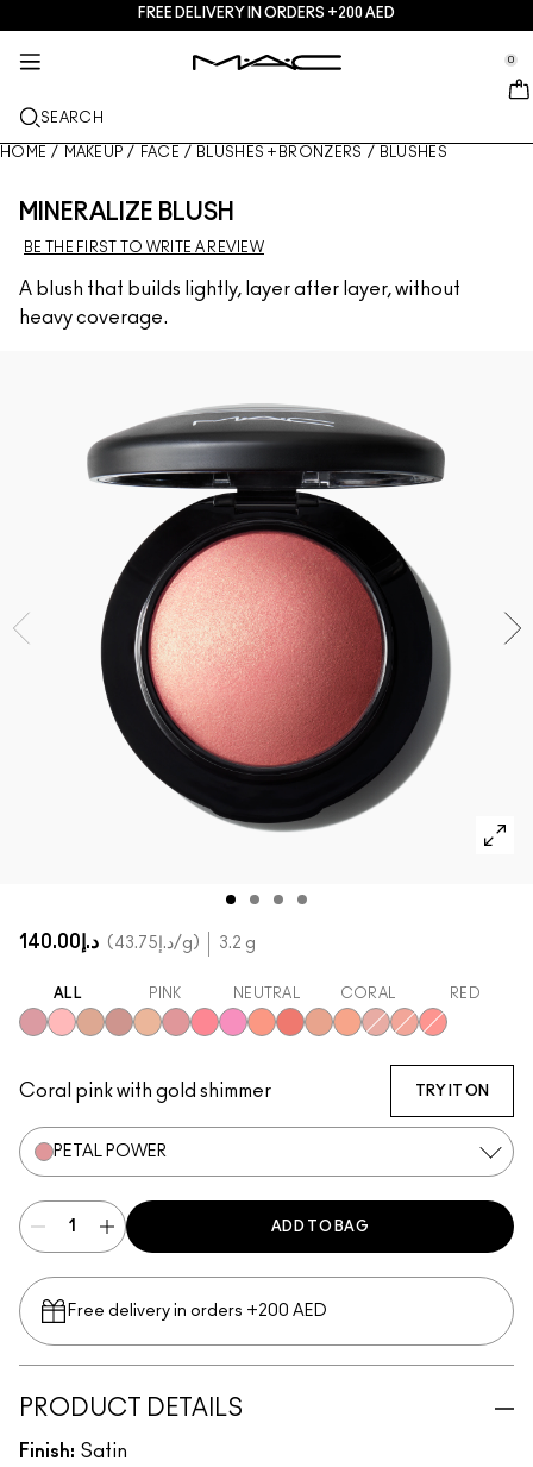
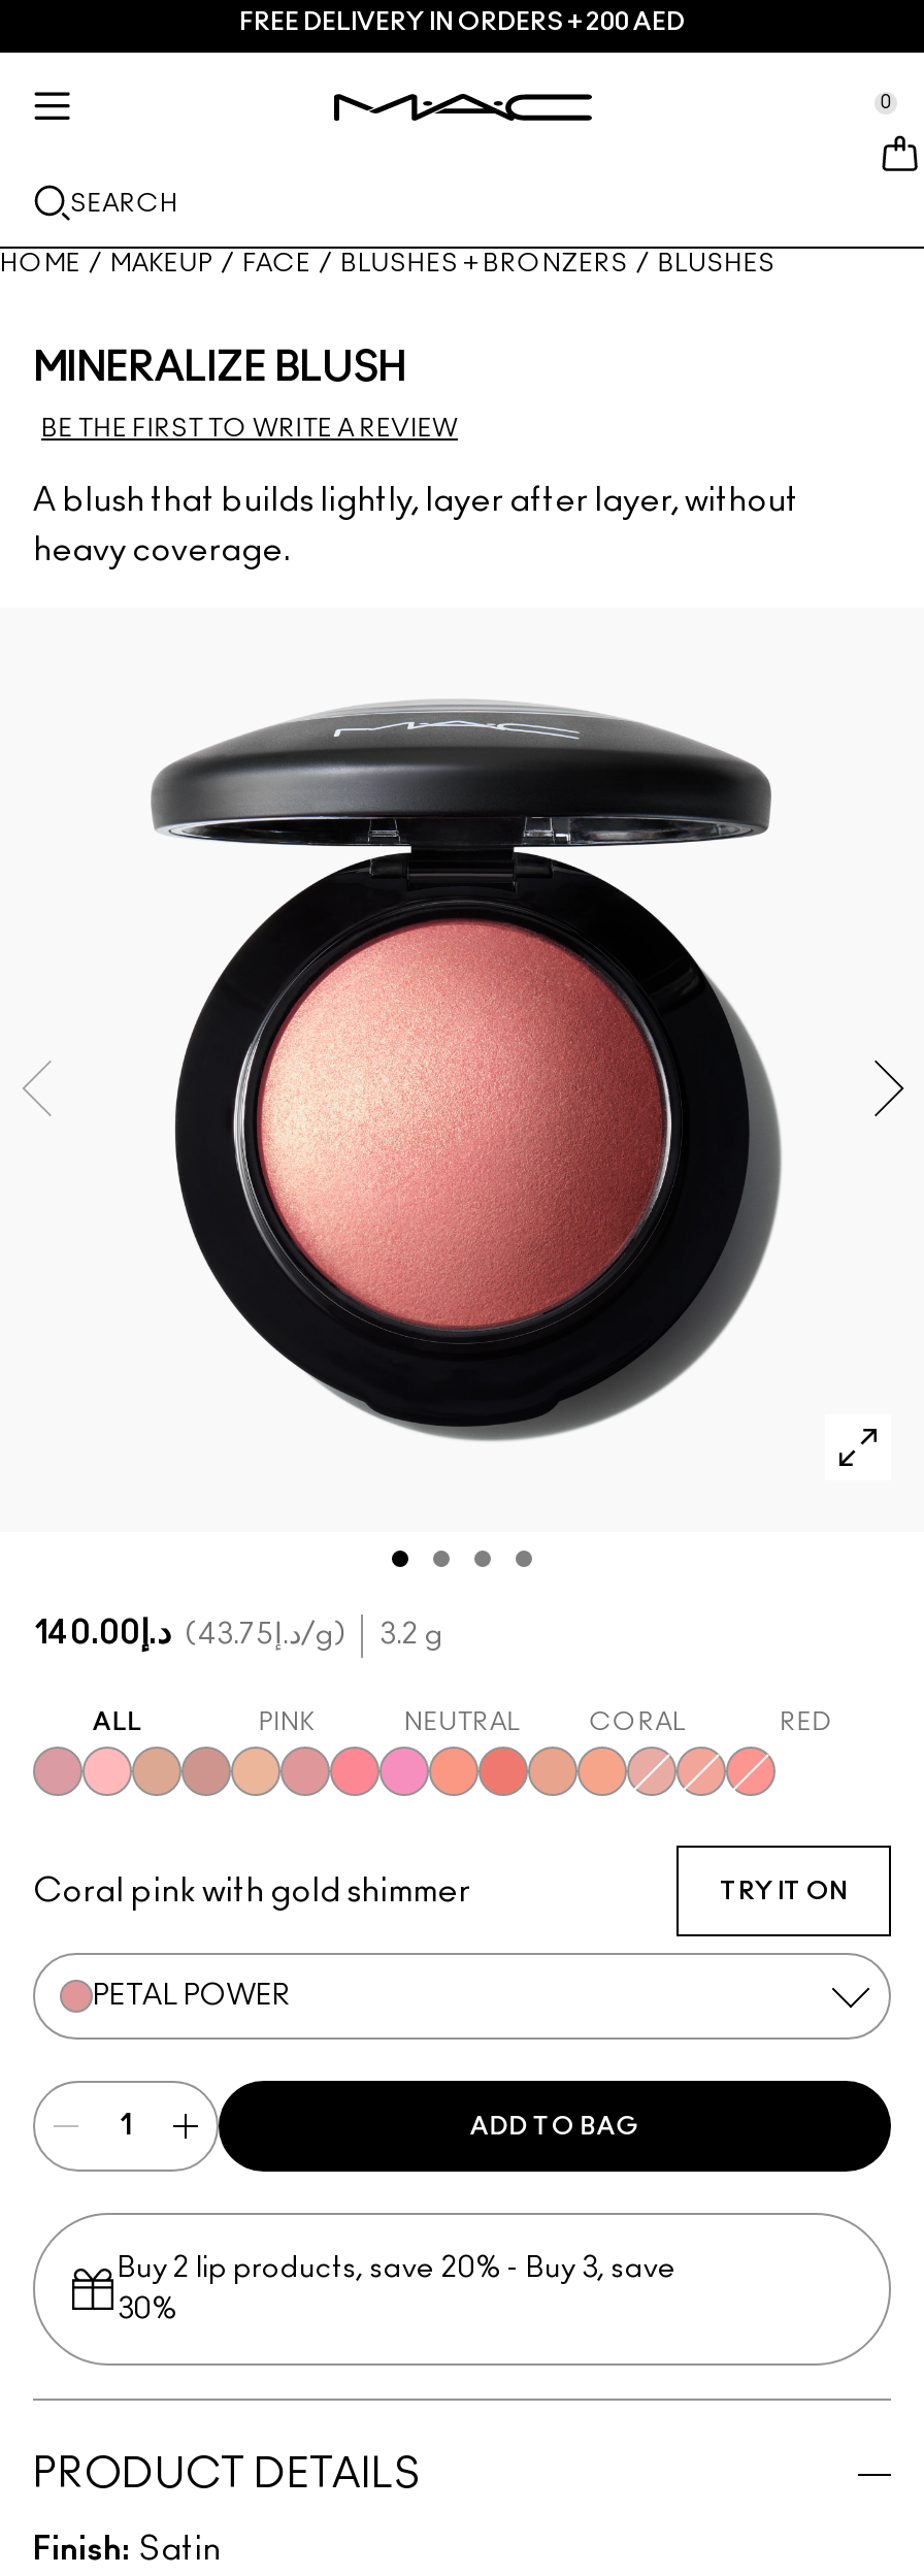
- Free delivery in orders +200 AED
+ Buy 2 lip products, save 20% - Buy 3, save
+ 30%
